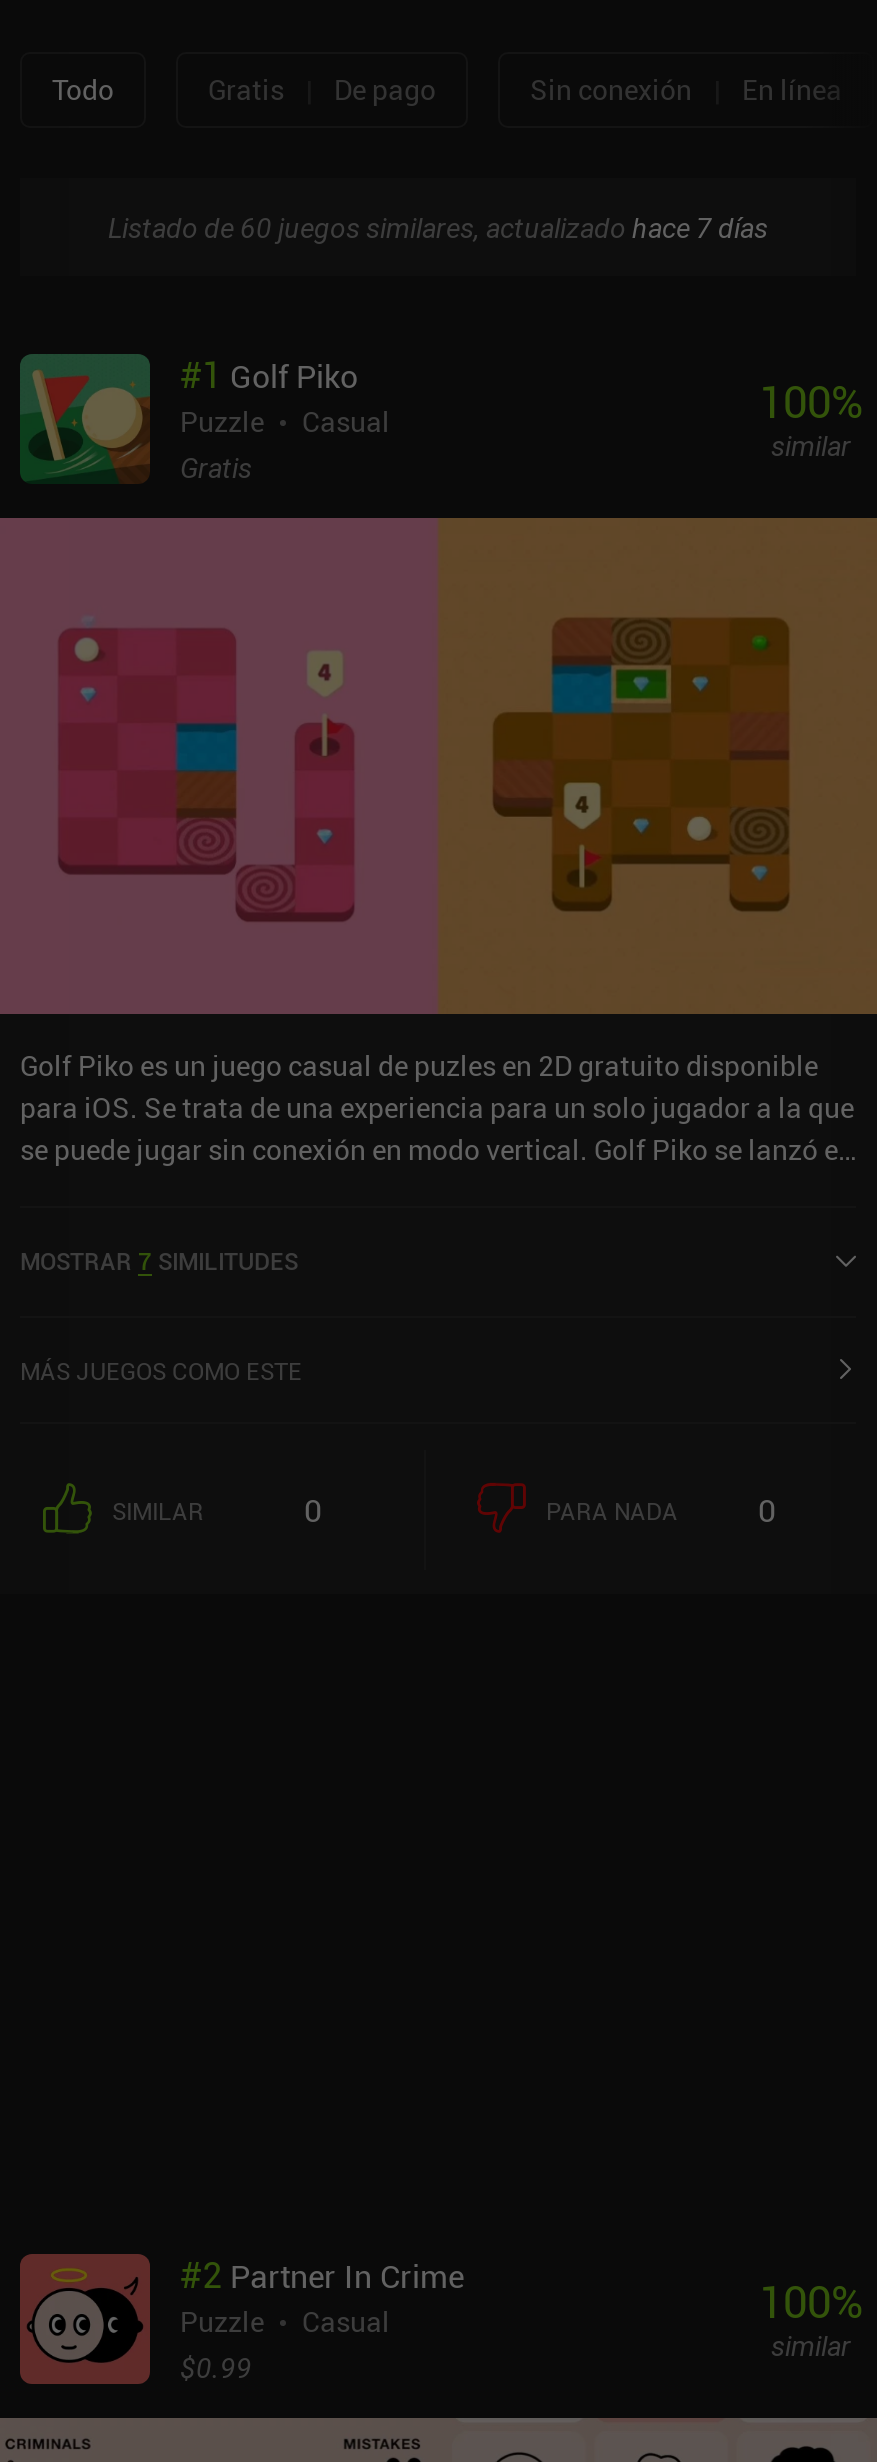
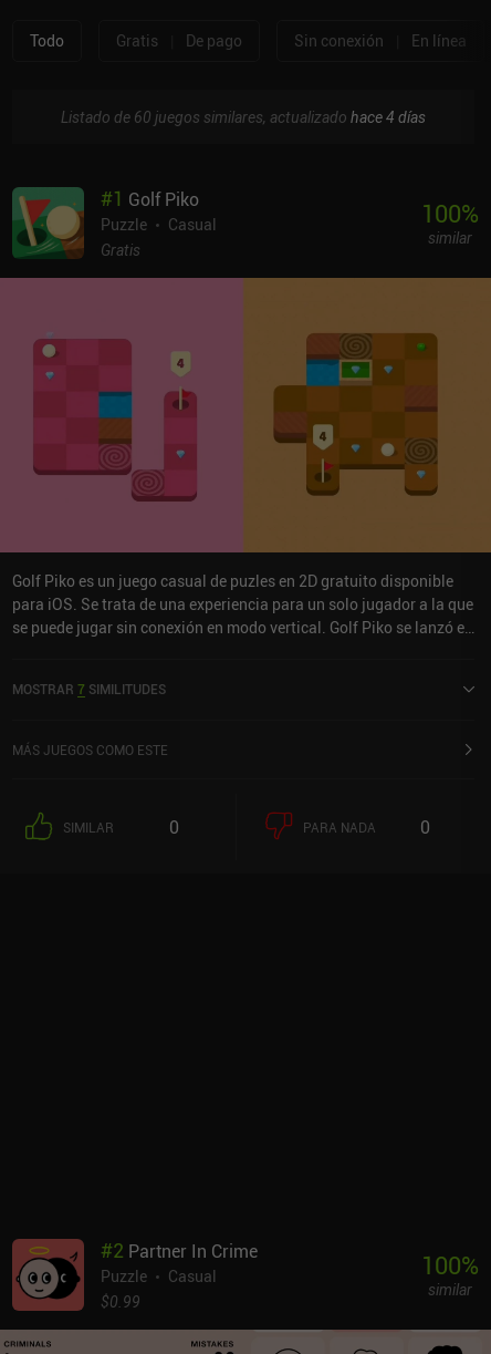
- Listado de 60 juegos similares, actualizado hace 7 días
+ Listado de 60 juegos similares, actualizado hace 4 días
